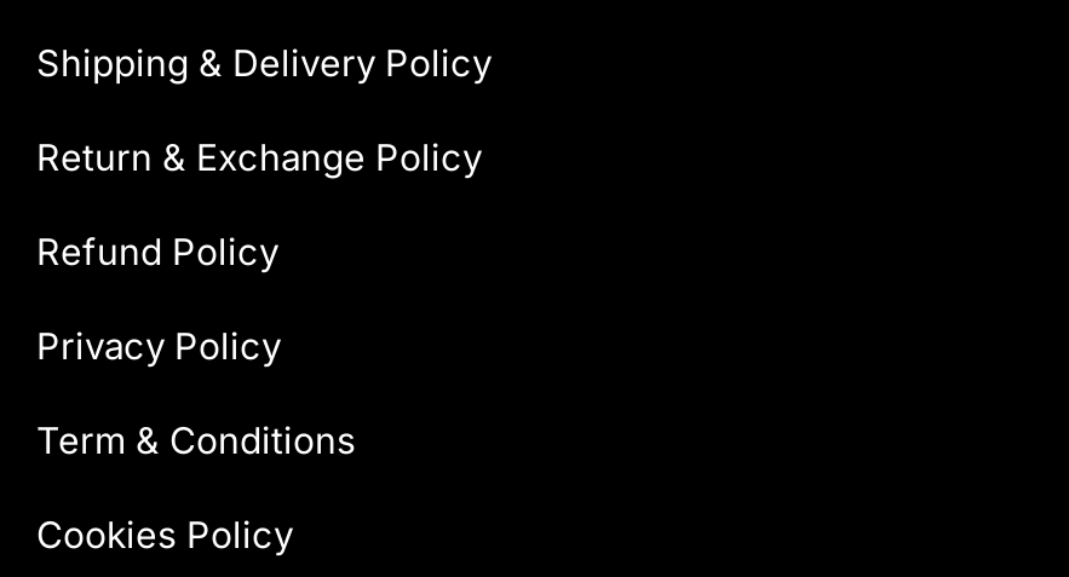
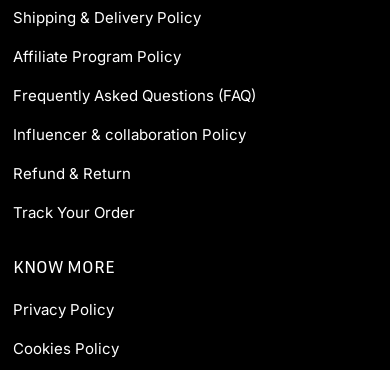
- Return & Exchange Policy
- Refund Policy
+ Affiliate Program Policy
+ Frequently Asked Questions (FAQ)
+ Influencer & collaboration Policy
+ Refund & Return
+ Track Your Order
+ KNOW MORE

moved down: Privacy Policy

- Term & Conditions
